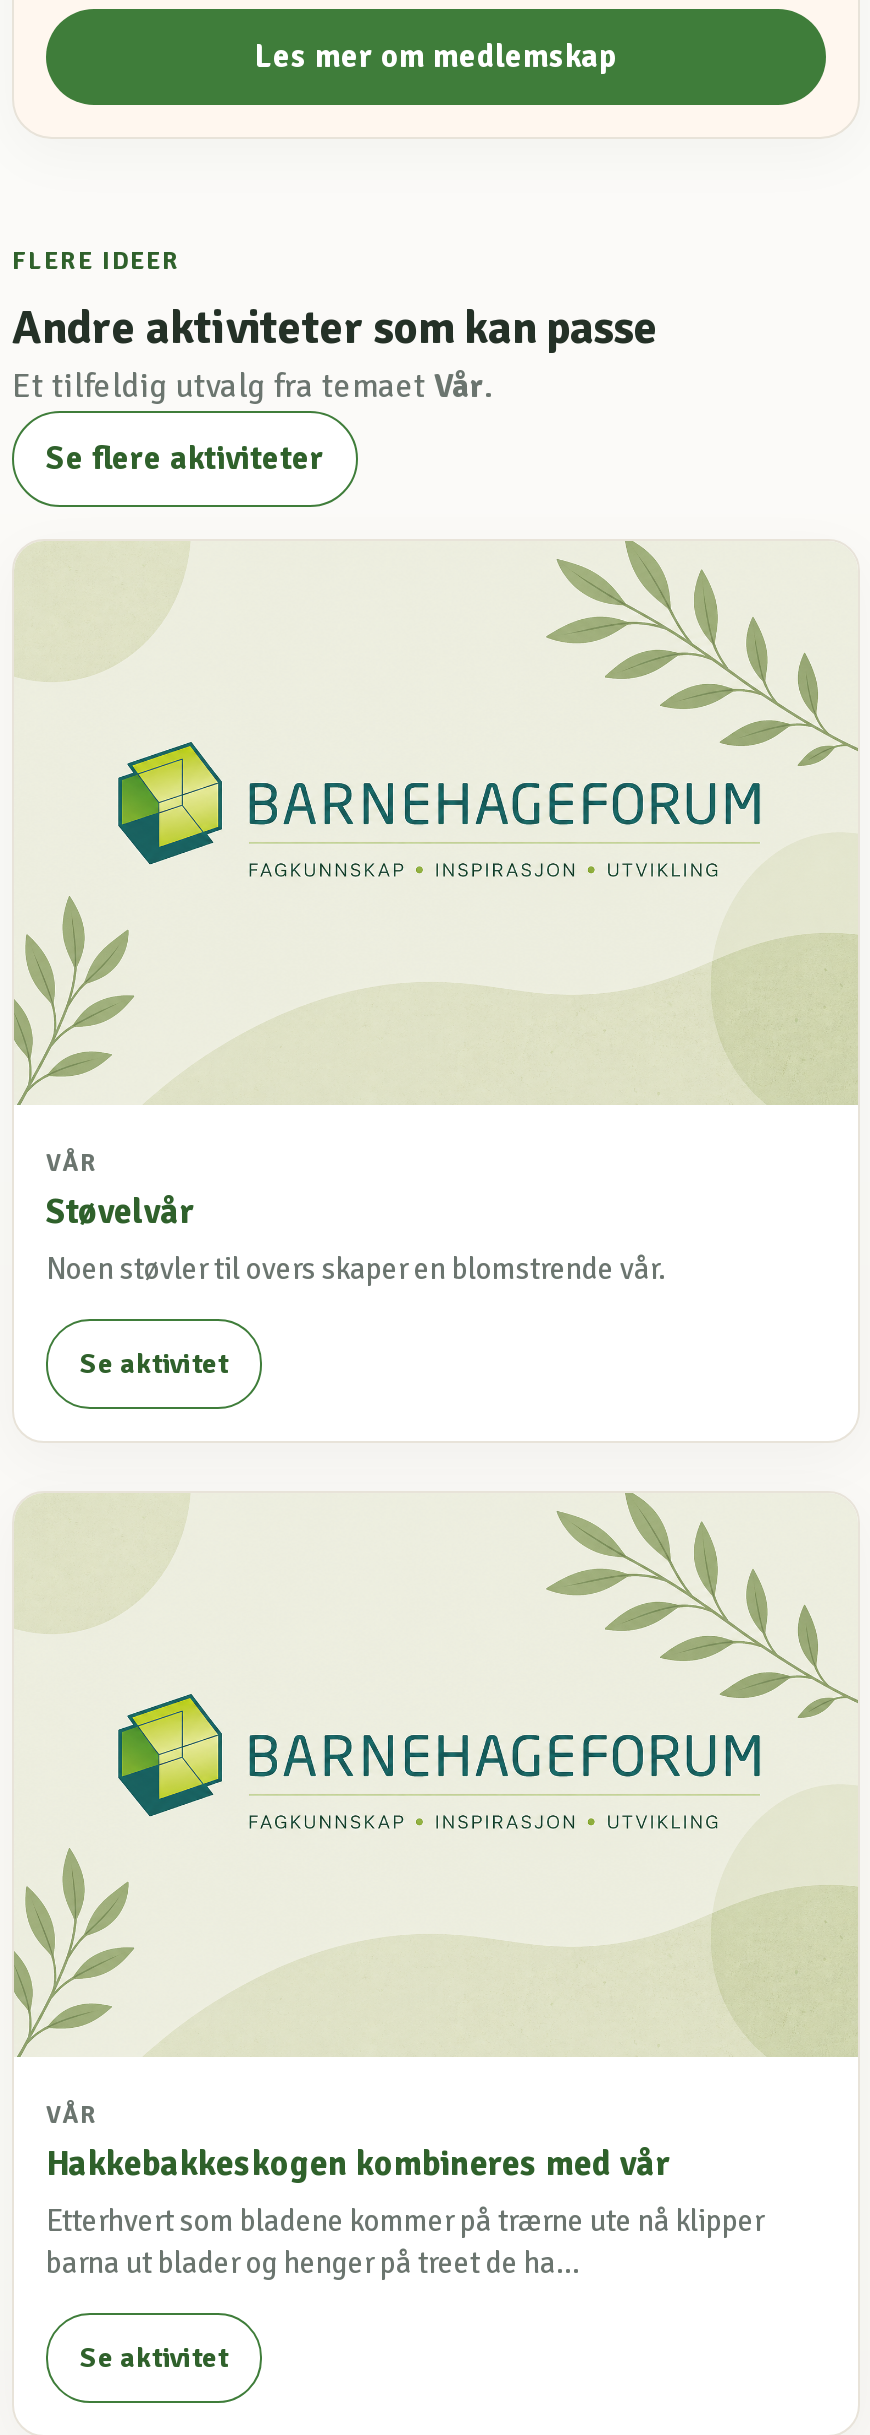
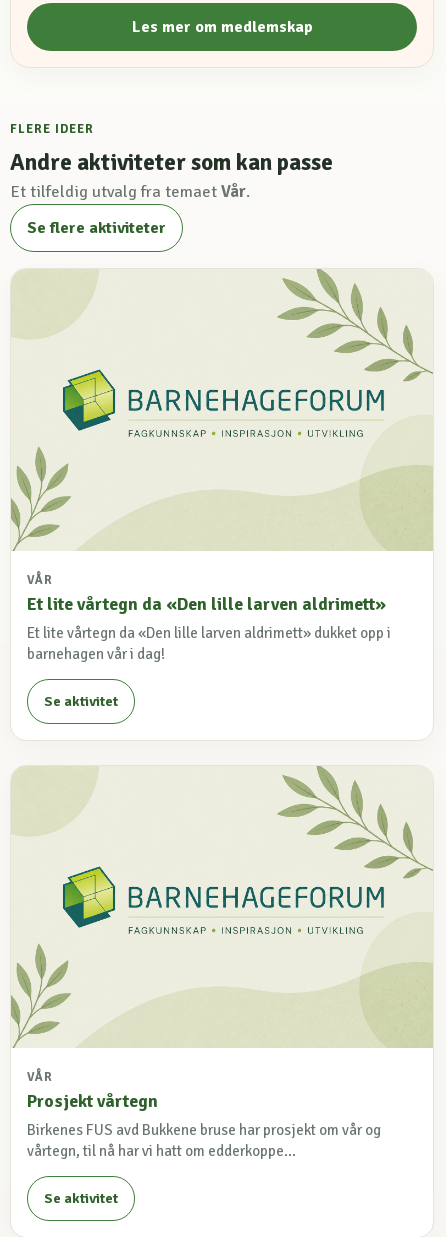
- Støvelvår
- Noen støvler til overs skaper en blomstrende vår.
+ Et lite vårtegn da «Den lille larven aldrimett»
+ Et lite vårtegn da «Den lille larven aldrimett» dukket opp i
+ barnehagen vår i dag!

- Hakkebakkeskogen kombineres med vår
- Etterhvert som bladene kommer på trærne ute nå klipper
- barna ut blader og henger på treet de ha...
+ Prosjekt vårtegn
+ Birkenes FUS avd Bukkene bruse har prosjekt om vår og
+ vårtegn, til nå har vi hatt om edderkoppe...
